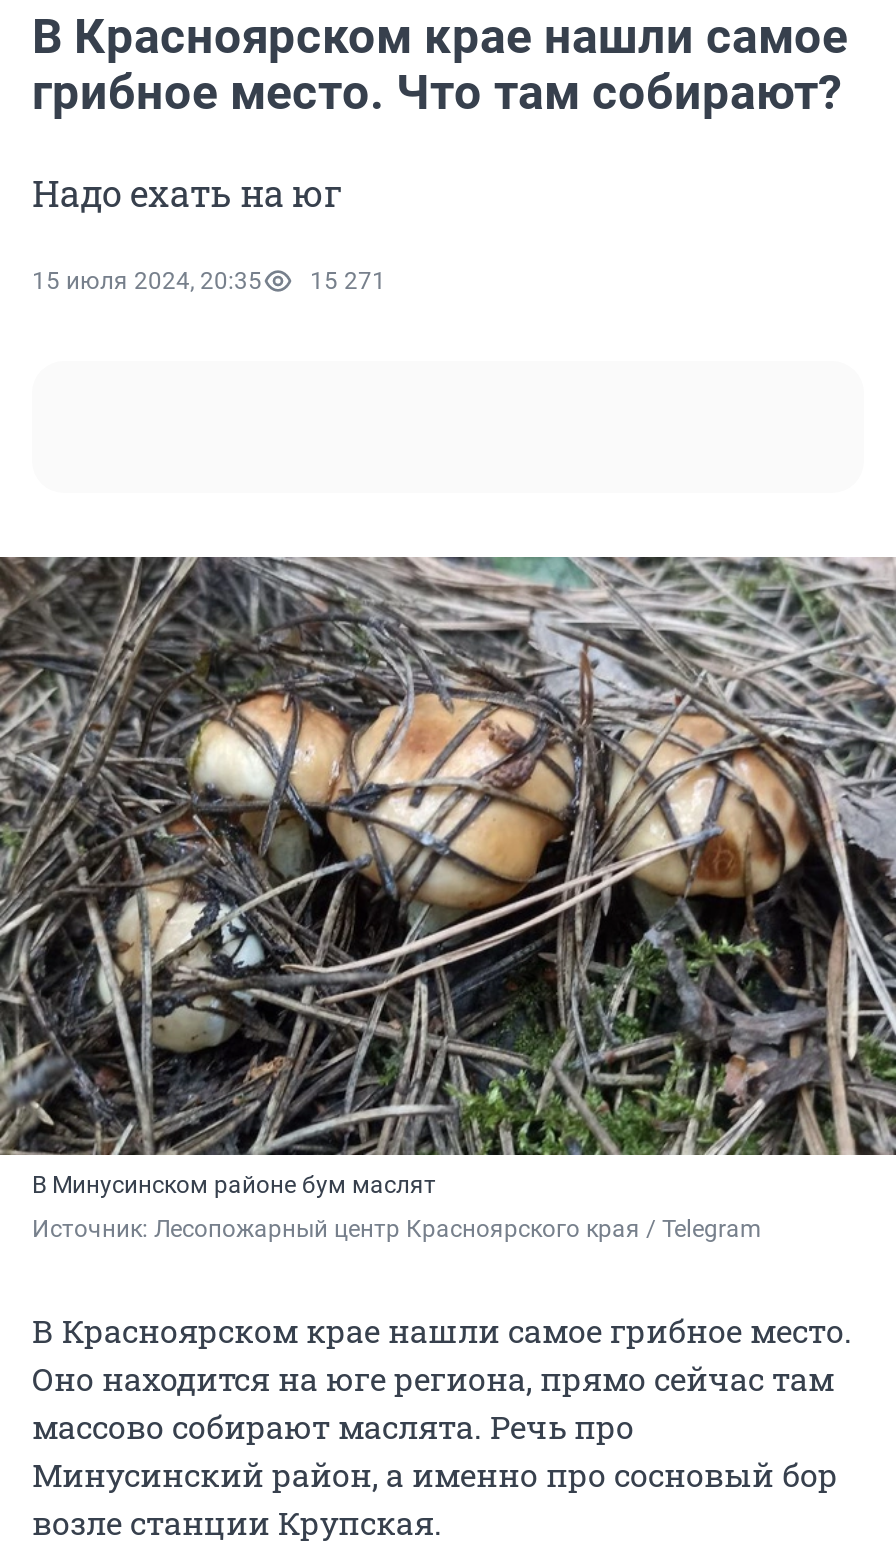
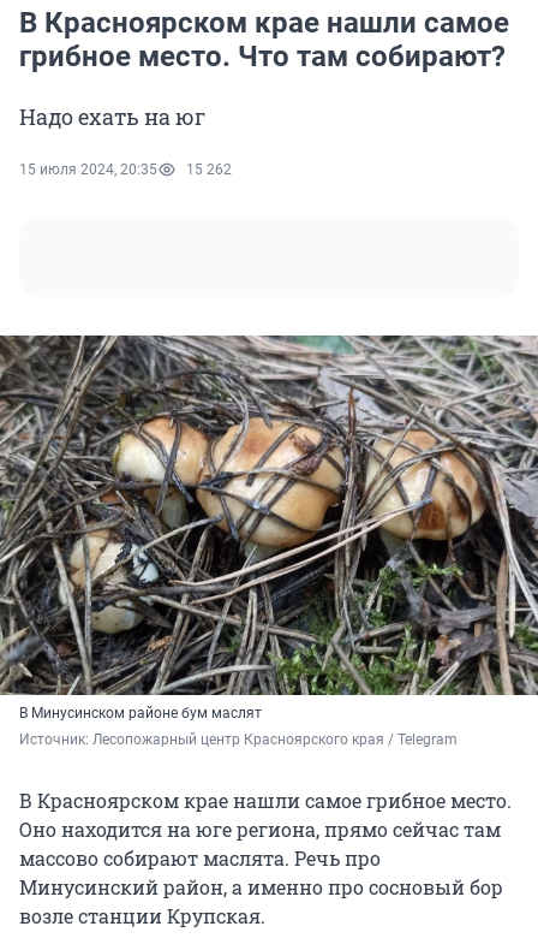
- 15 июля 2024, 20:35 15 271
+ 15 июля 2024, 20:35 15 262
